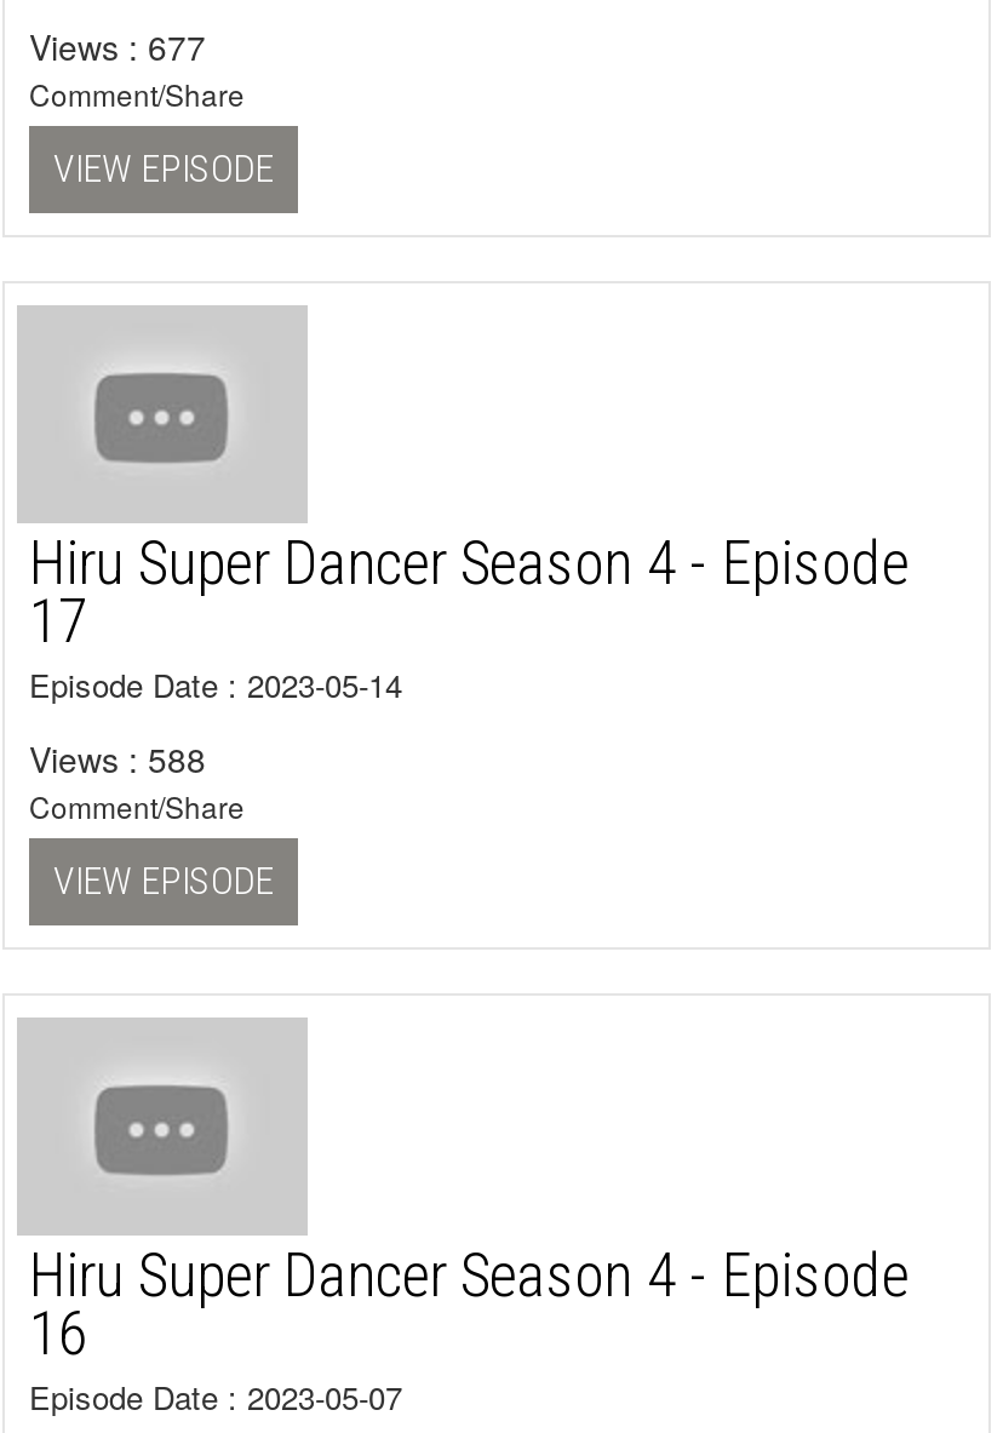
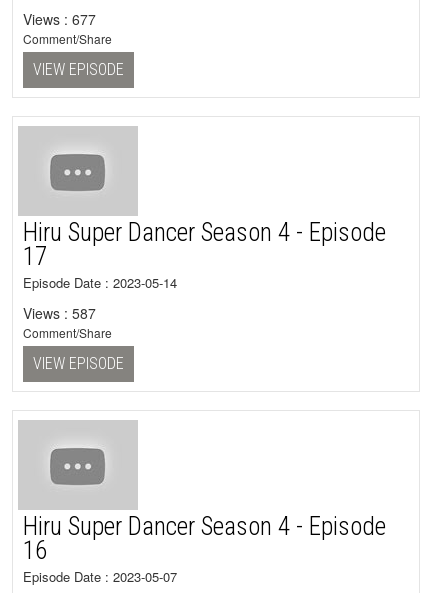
- Views : 588
+ Views : 587
